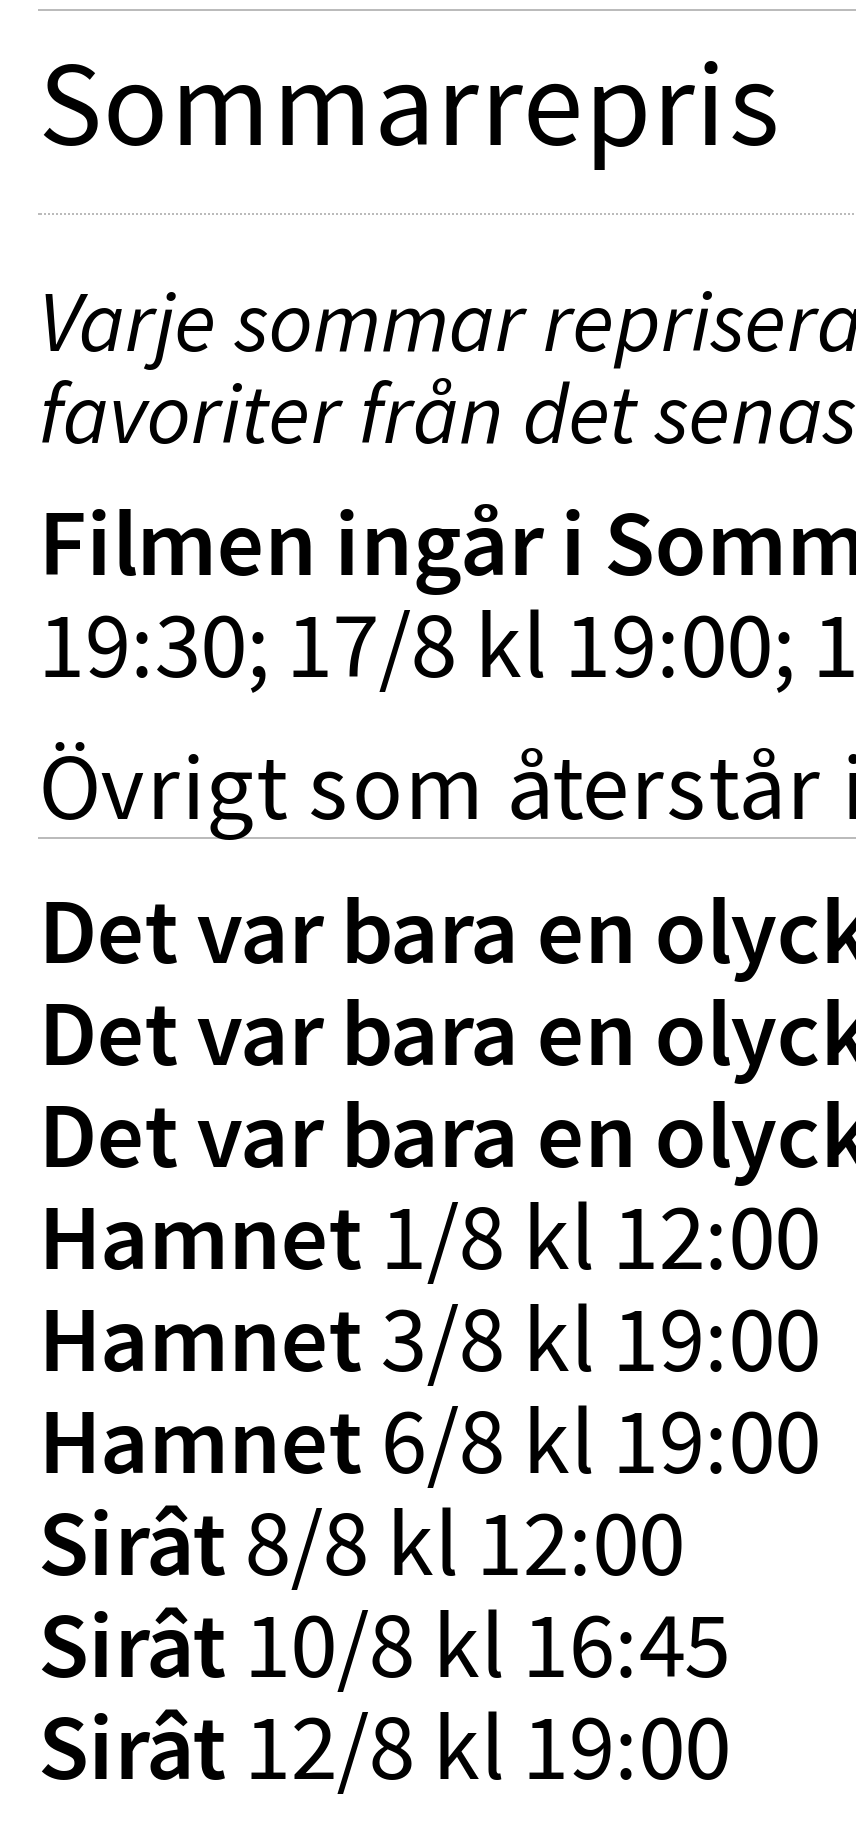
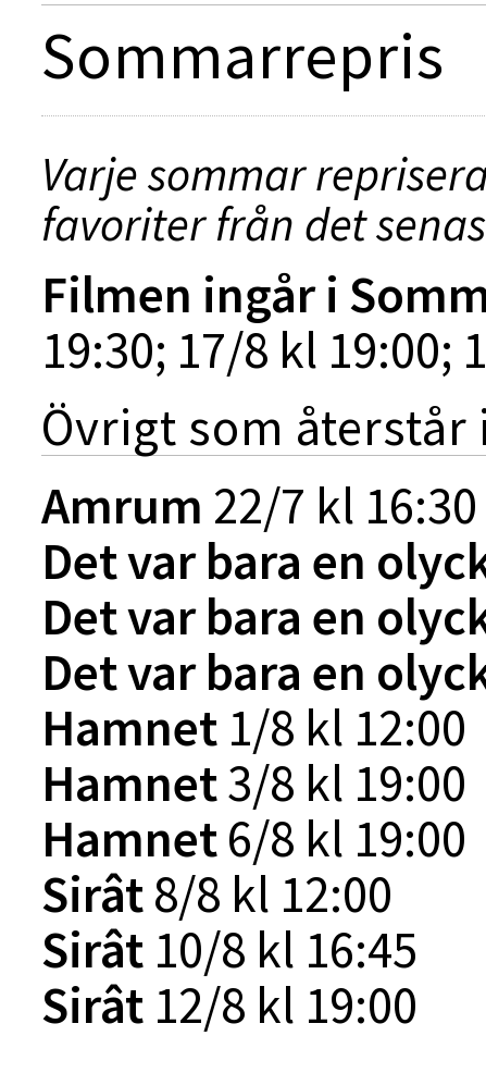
+ Amrum 22/7 kl 16:30
